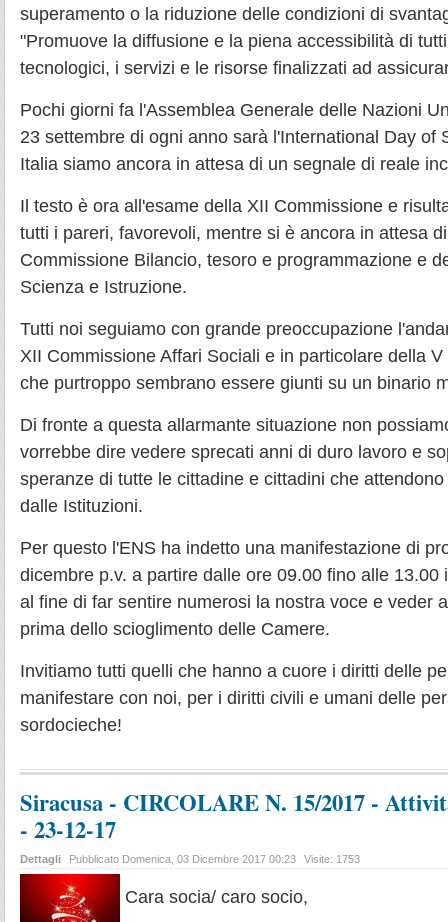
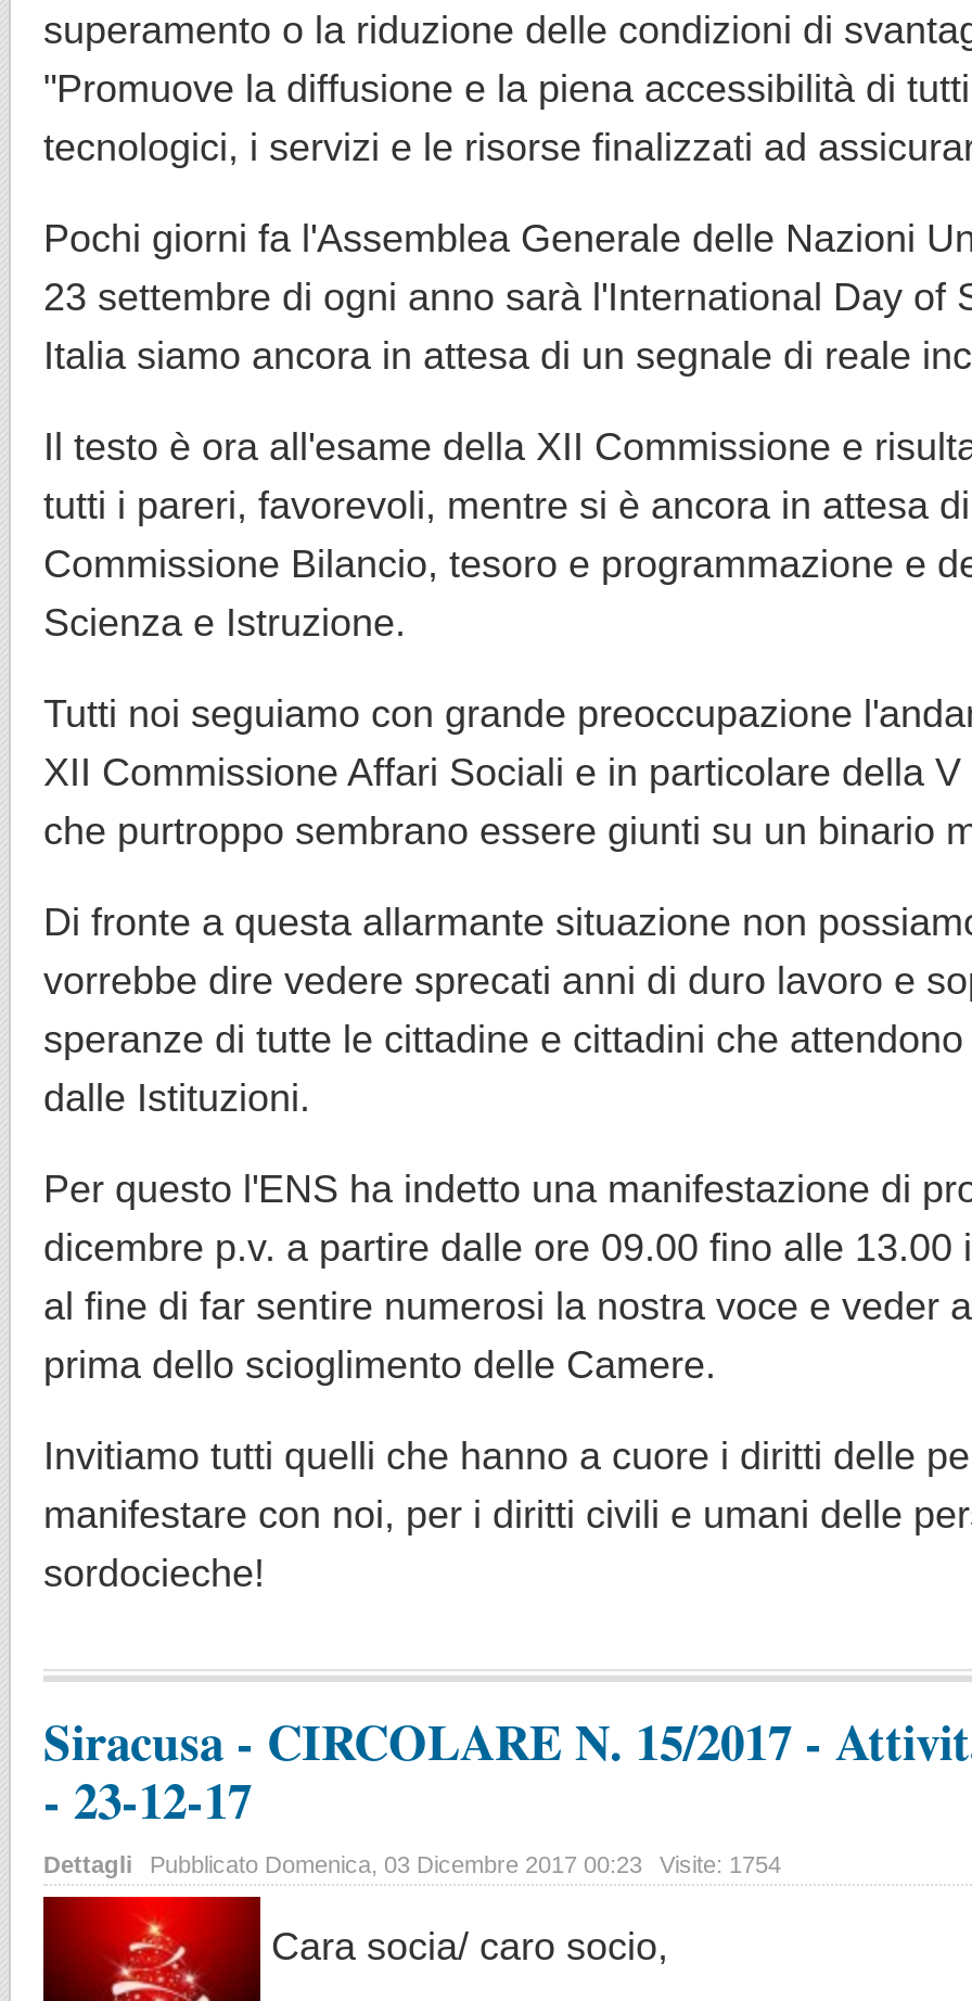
- Pubblicato Domenica, 03 Dicembre 2017 00:23 Visite: 1753
+ Pubblicato Domenica, 03 Dicembre 2017 00:23 Visite: 1754
